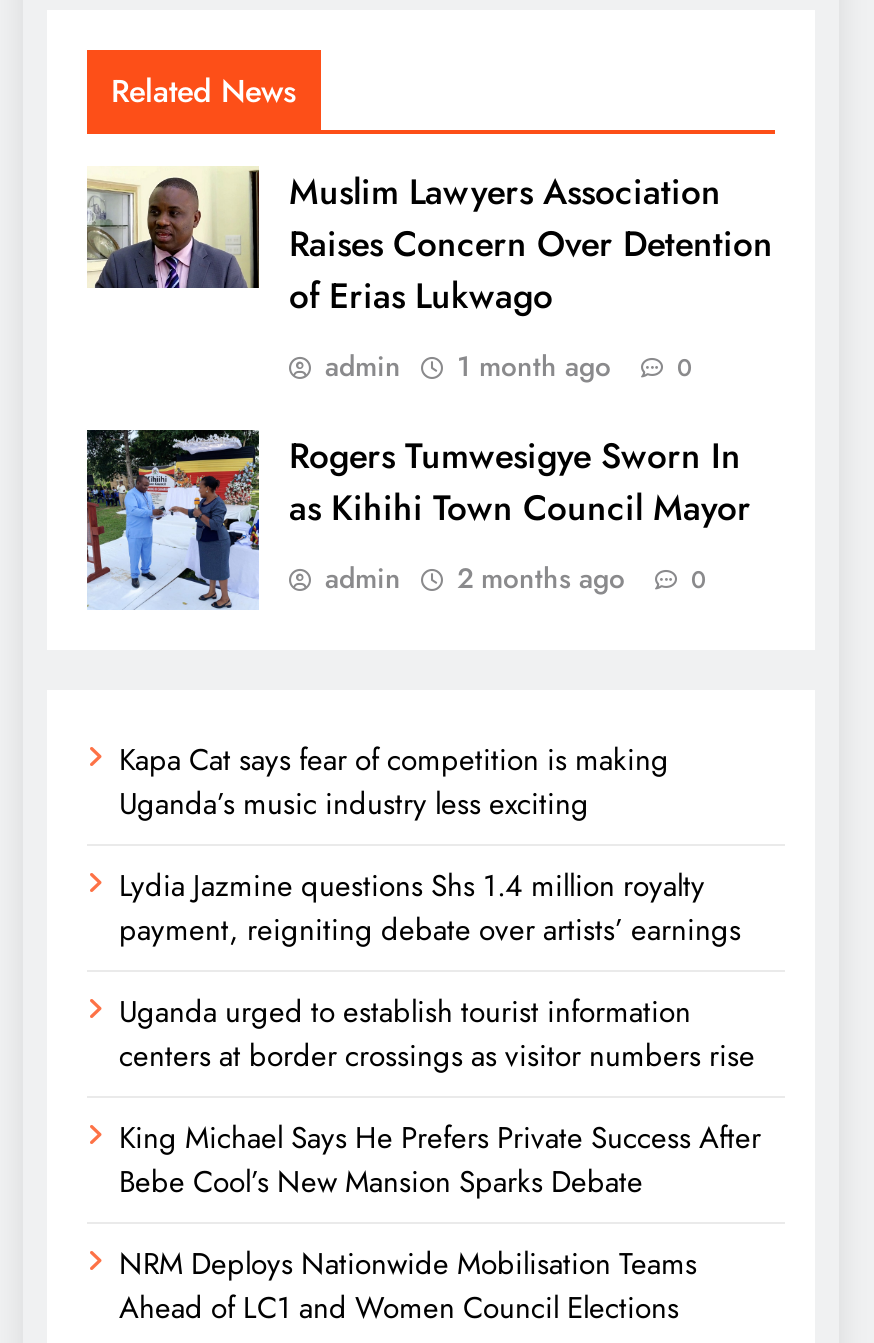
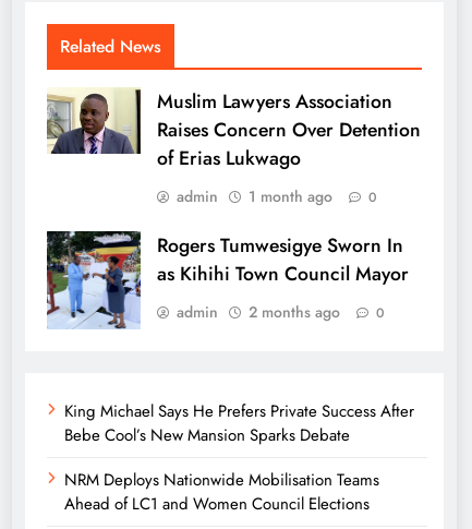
- Kapa Cat says fear of competition is making
- Uganda’s music industry less exciting
- Lydia Jazmine questions Shs 1.4 million royalty
- payment, reigniting debate over artists’ earnings
- Uganda urged to establish tourist information
- centers at border crossings as visitor numbers rise
